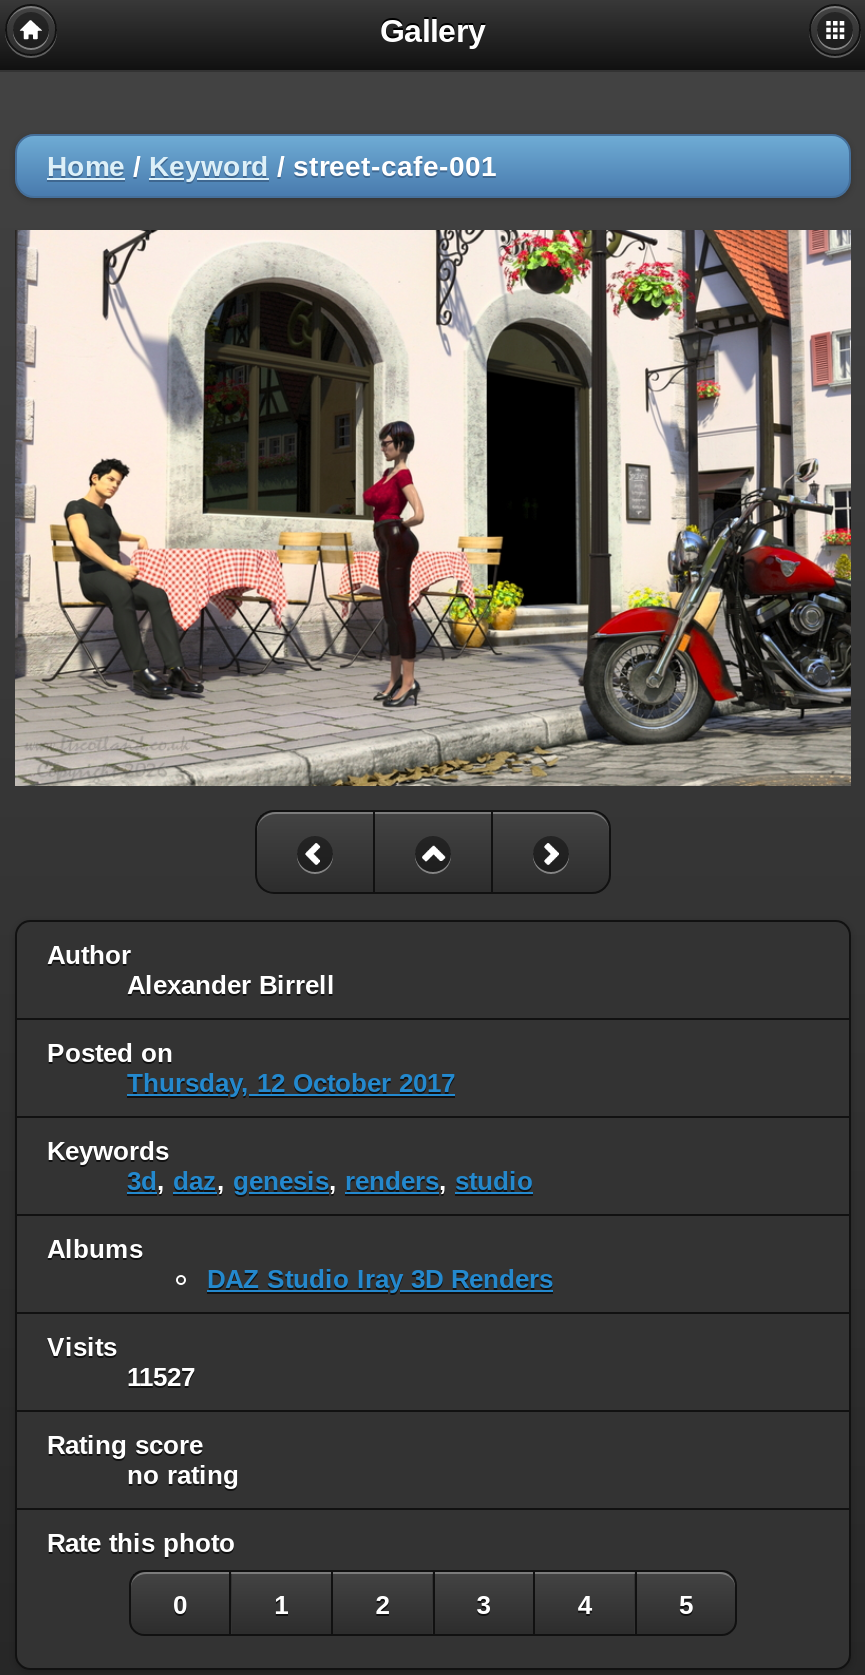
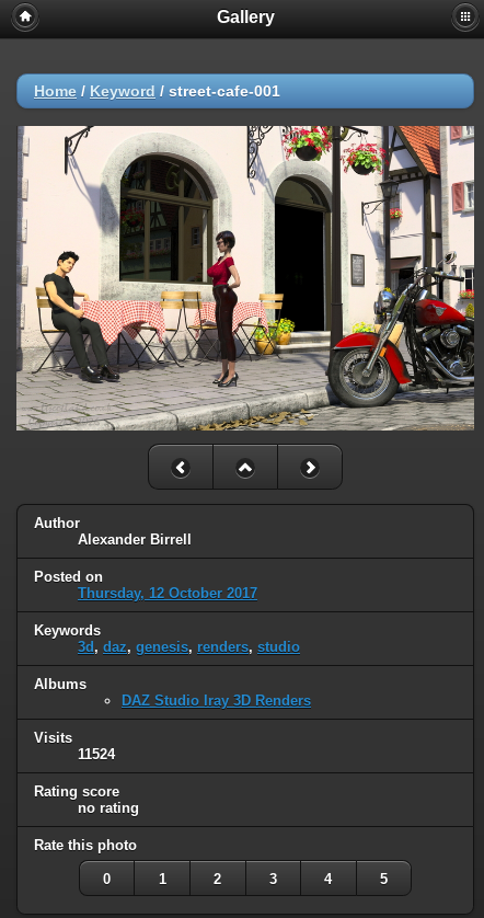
- 11527
+ 11524
